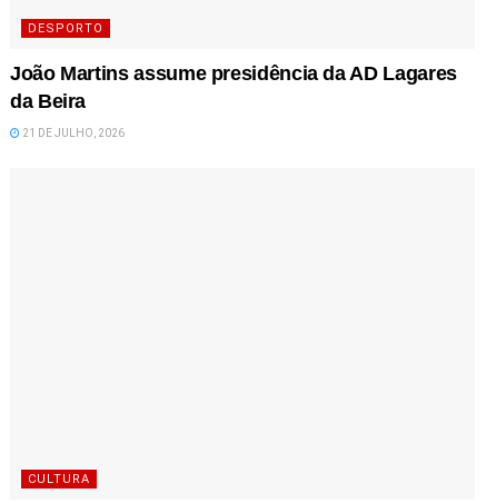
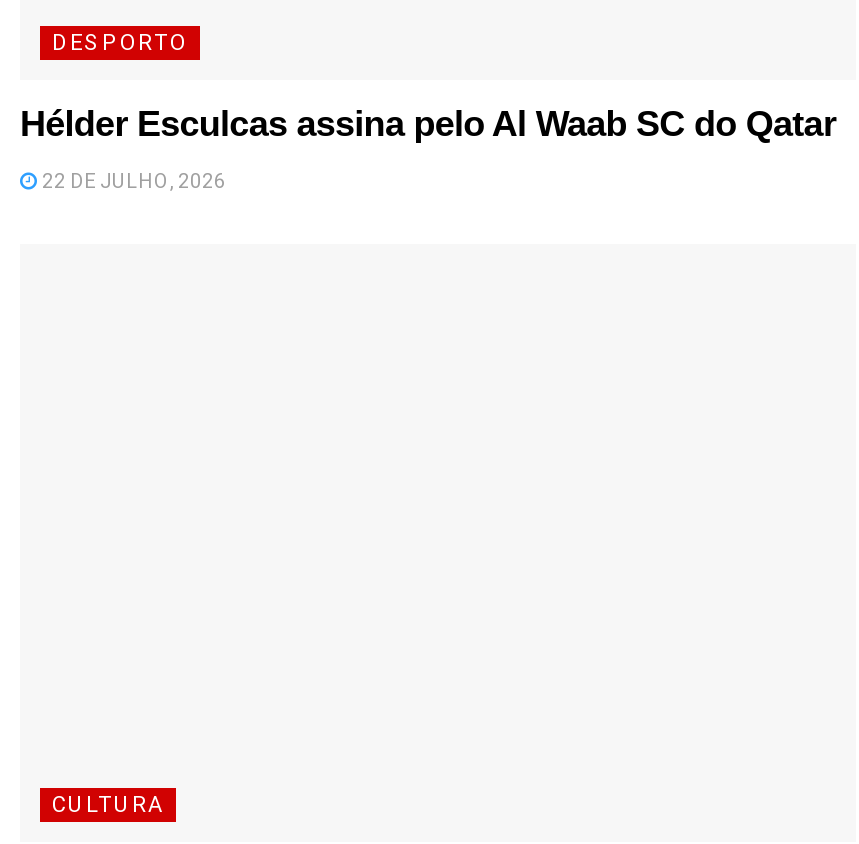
- João Martins assume presidência da AD Lagares
- da Beira
+ Hélder Esculcas assina pelo Al Waab SC do Qatar

- 21 DE JULHO, 2026
+ 22 DE JULHO, 2026
